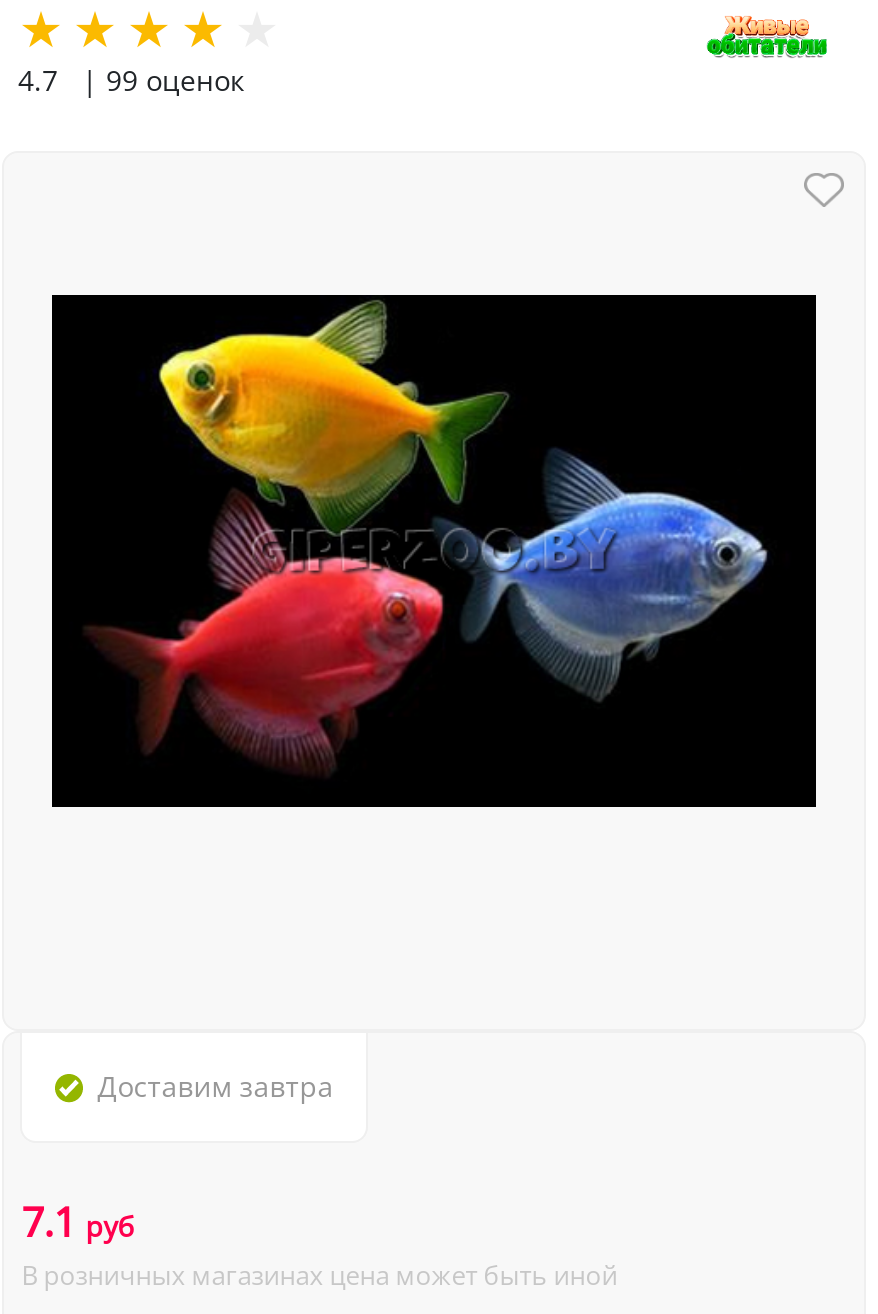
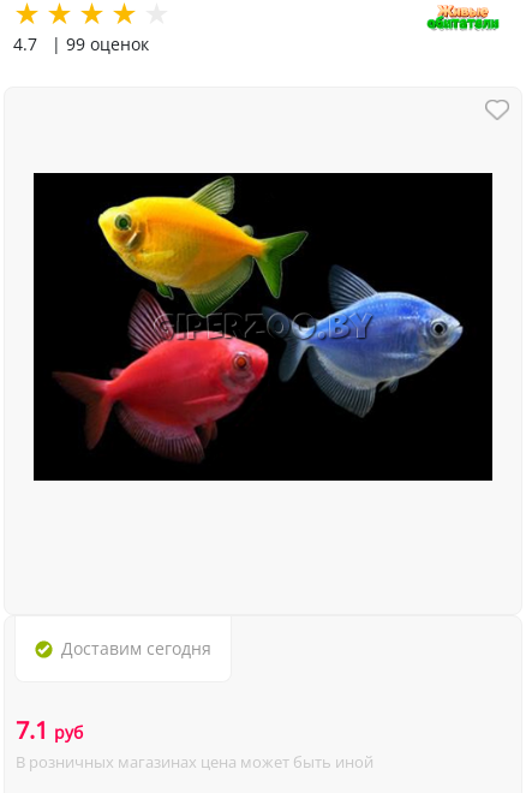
- Доставим завтра
+ Доставим сегодня
